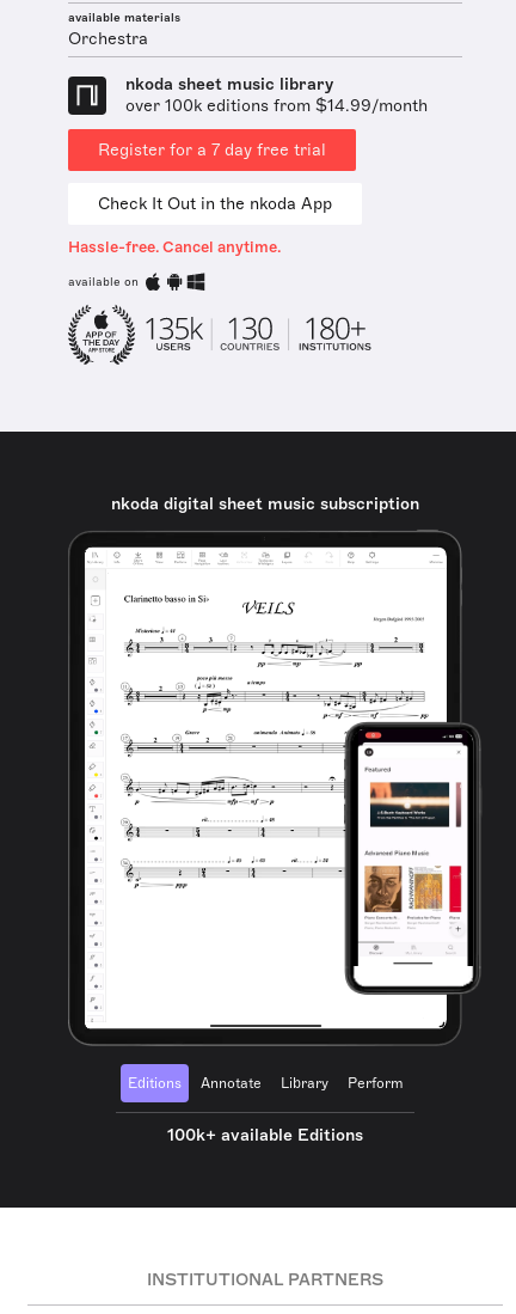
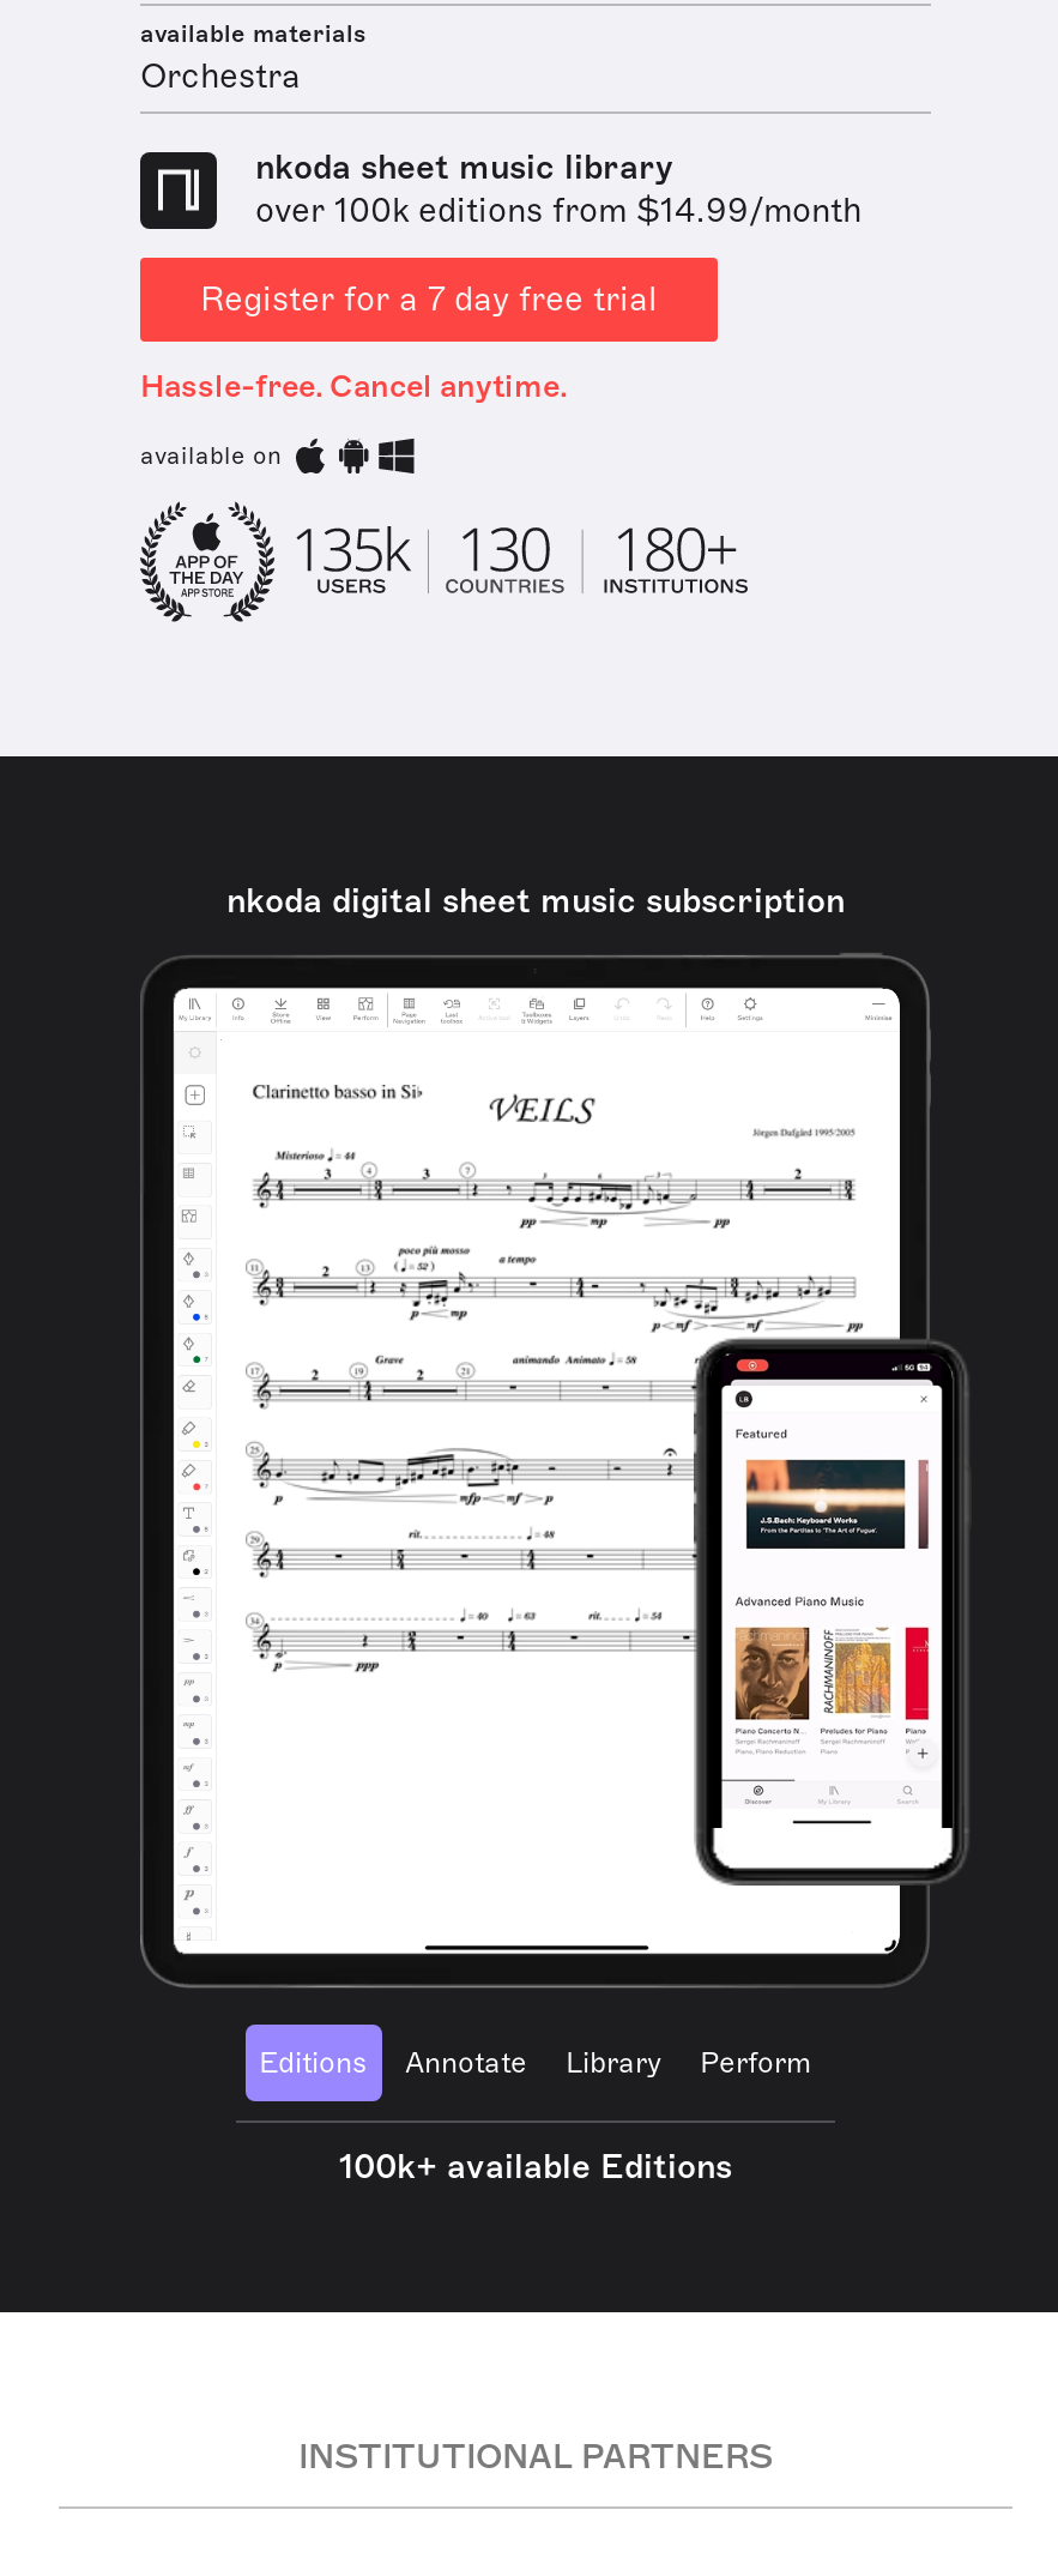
- Check It Out in the nkoda App
